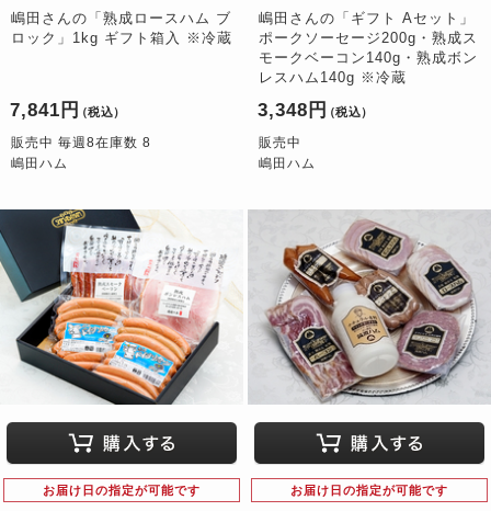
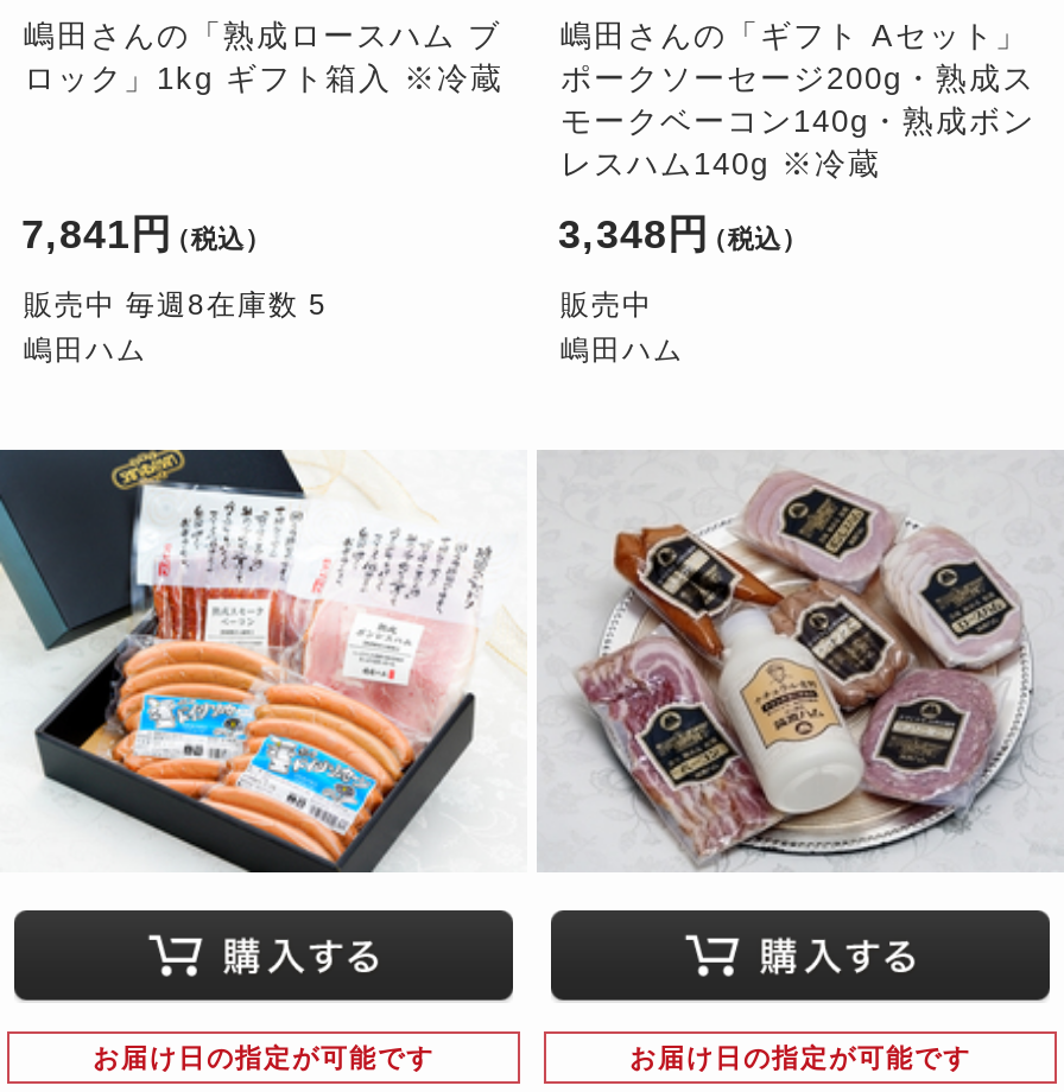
- 販売中 毎週8在庫数 8
+ 販売中 毎週8在庫数 5
